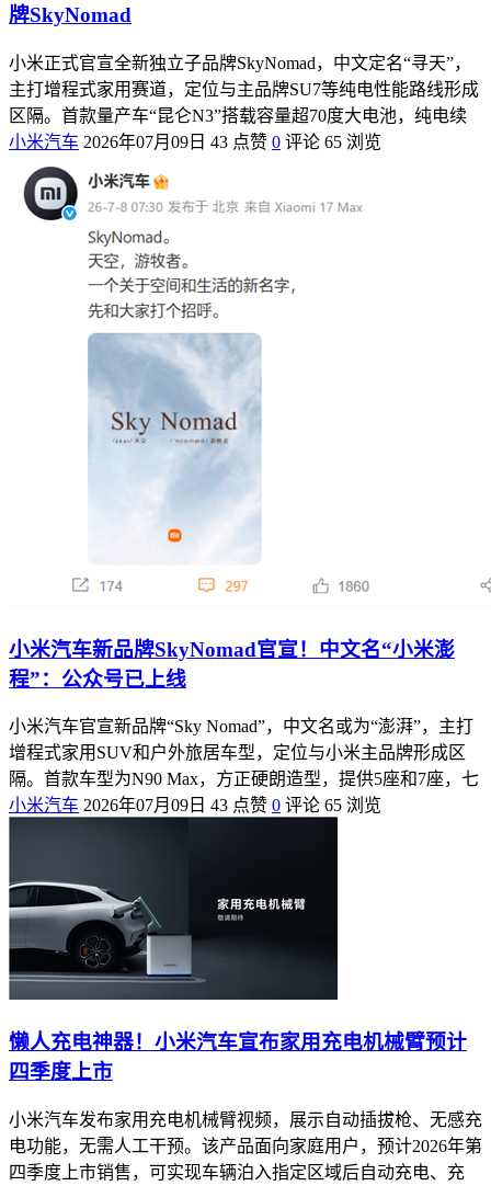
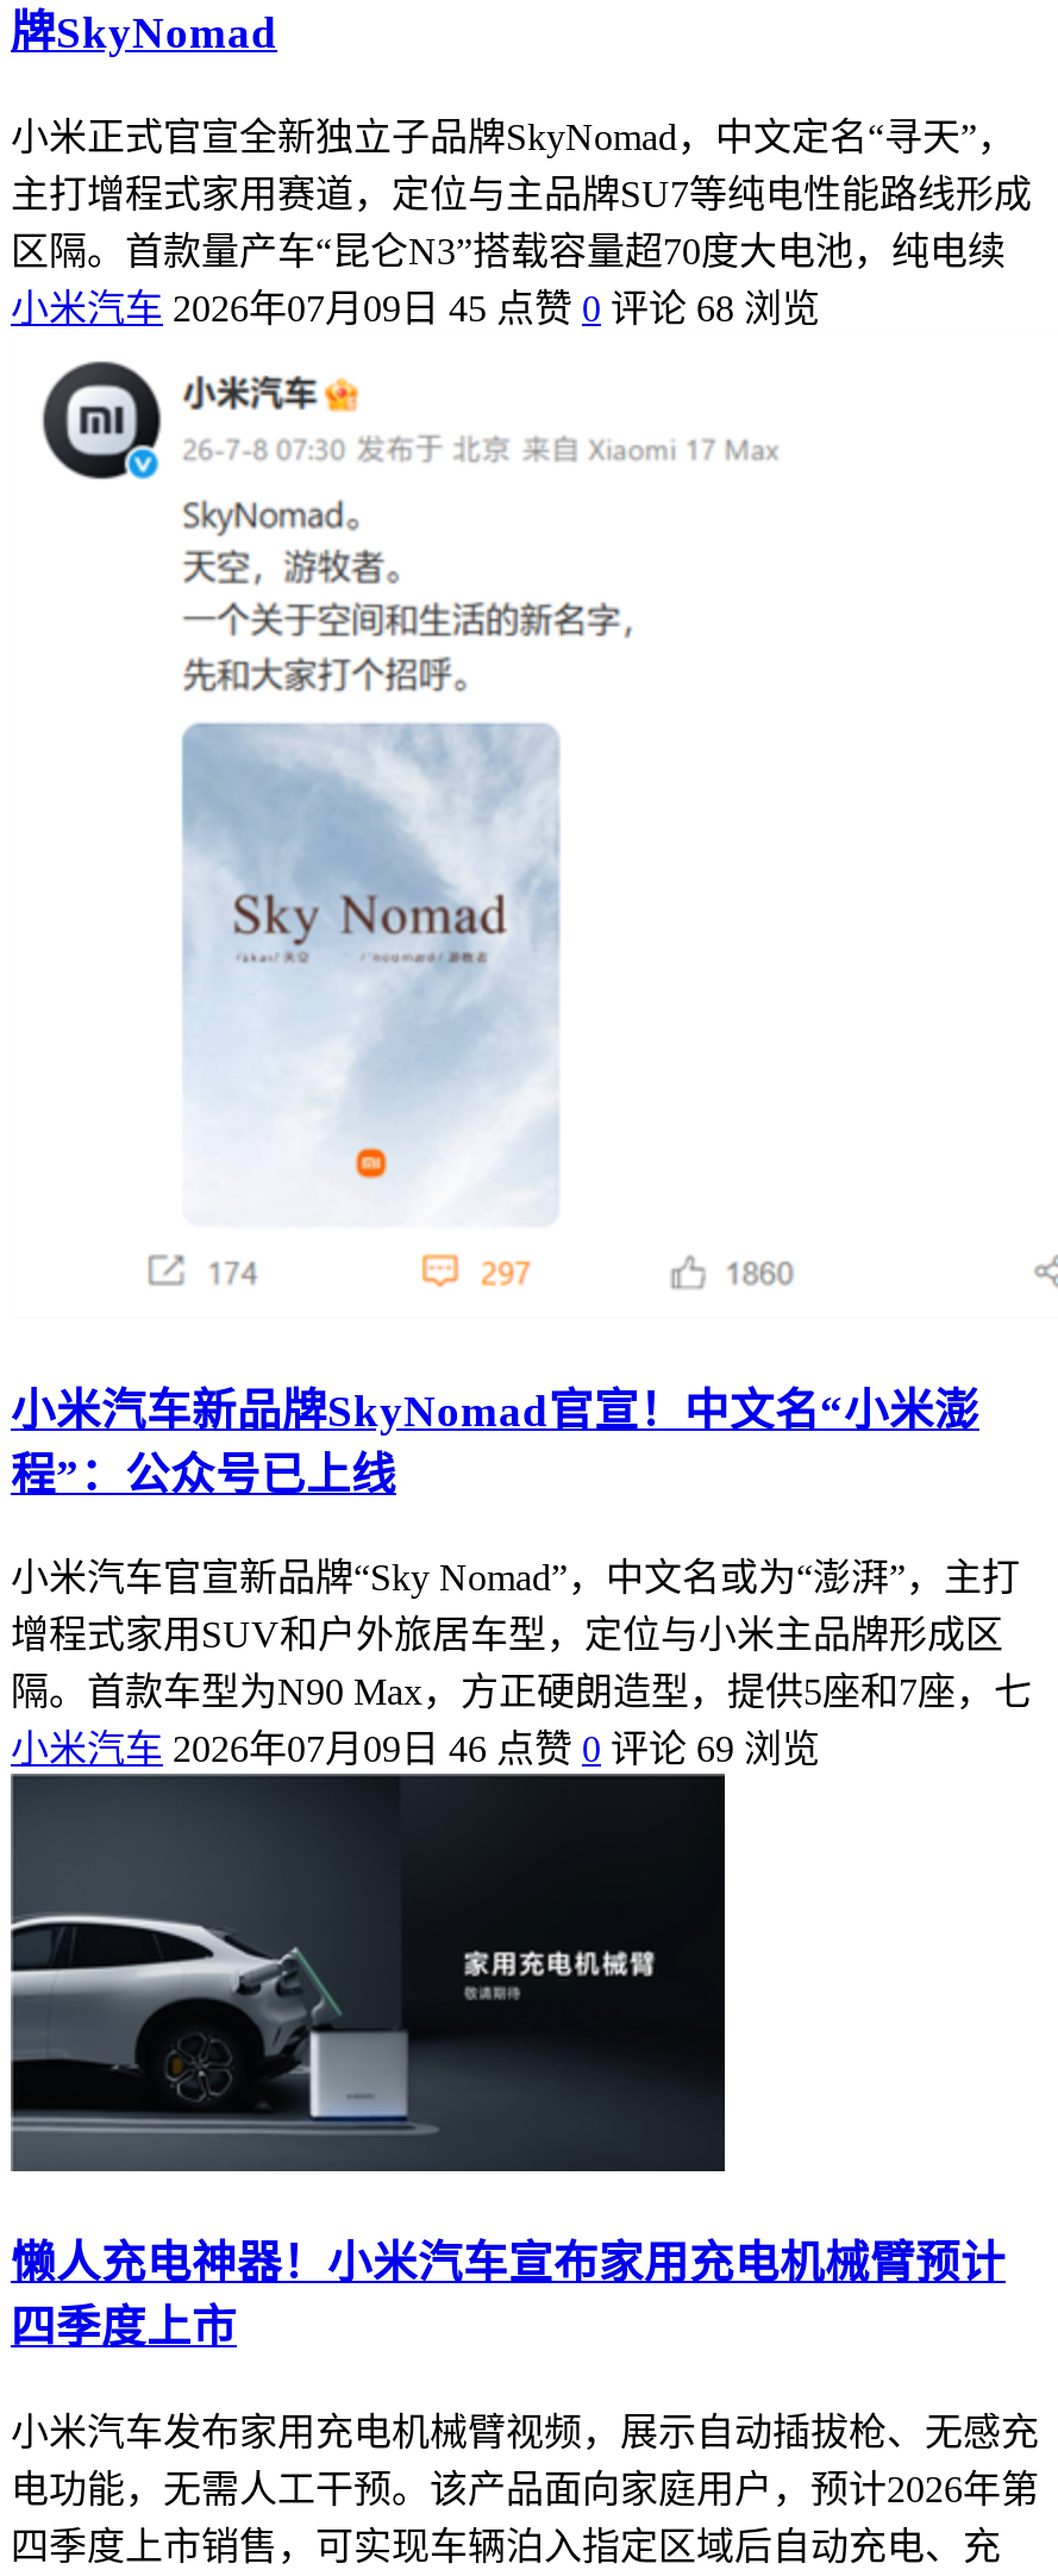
- 小米汽车 2026年07月09日 43 点赞 0评论 65 浏览
+ 小米汽车 2026年07月09日 45 点赞 0评论 68 浏览

- 小米汽车 2026年07月09日 43 点赞 0评论 65 浏览
+ 小米汽车 2026年07月09日 46 点赞 0评论 69 浏览
